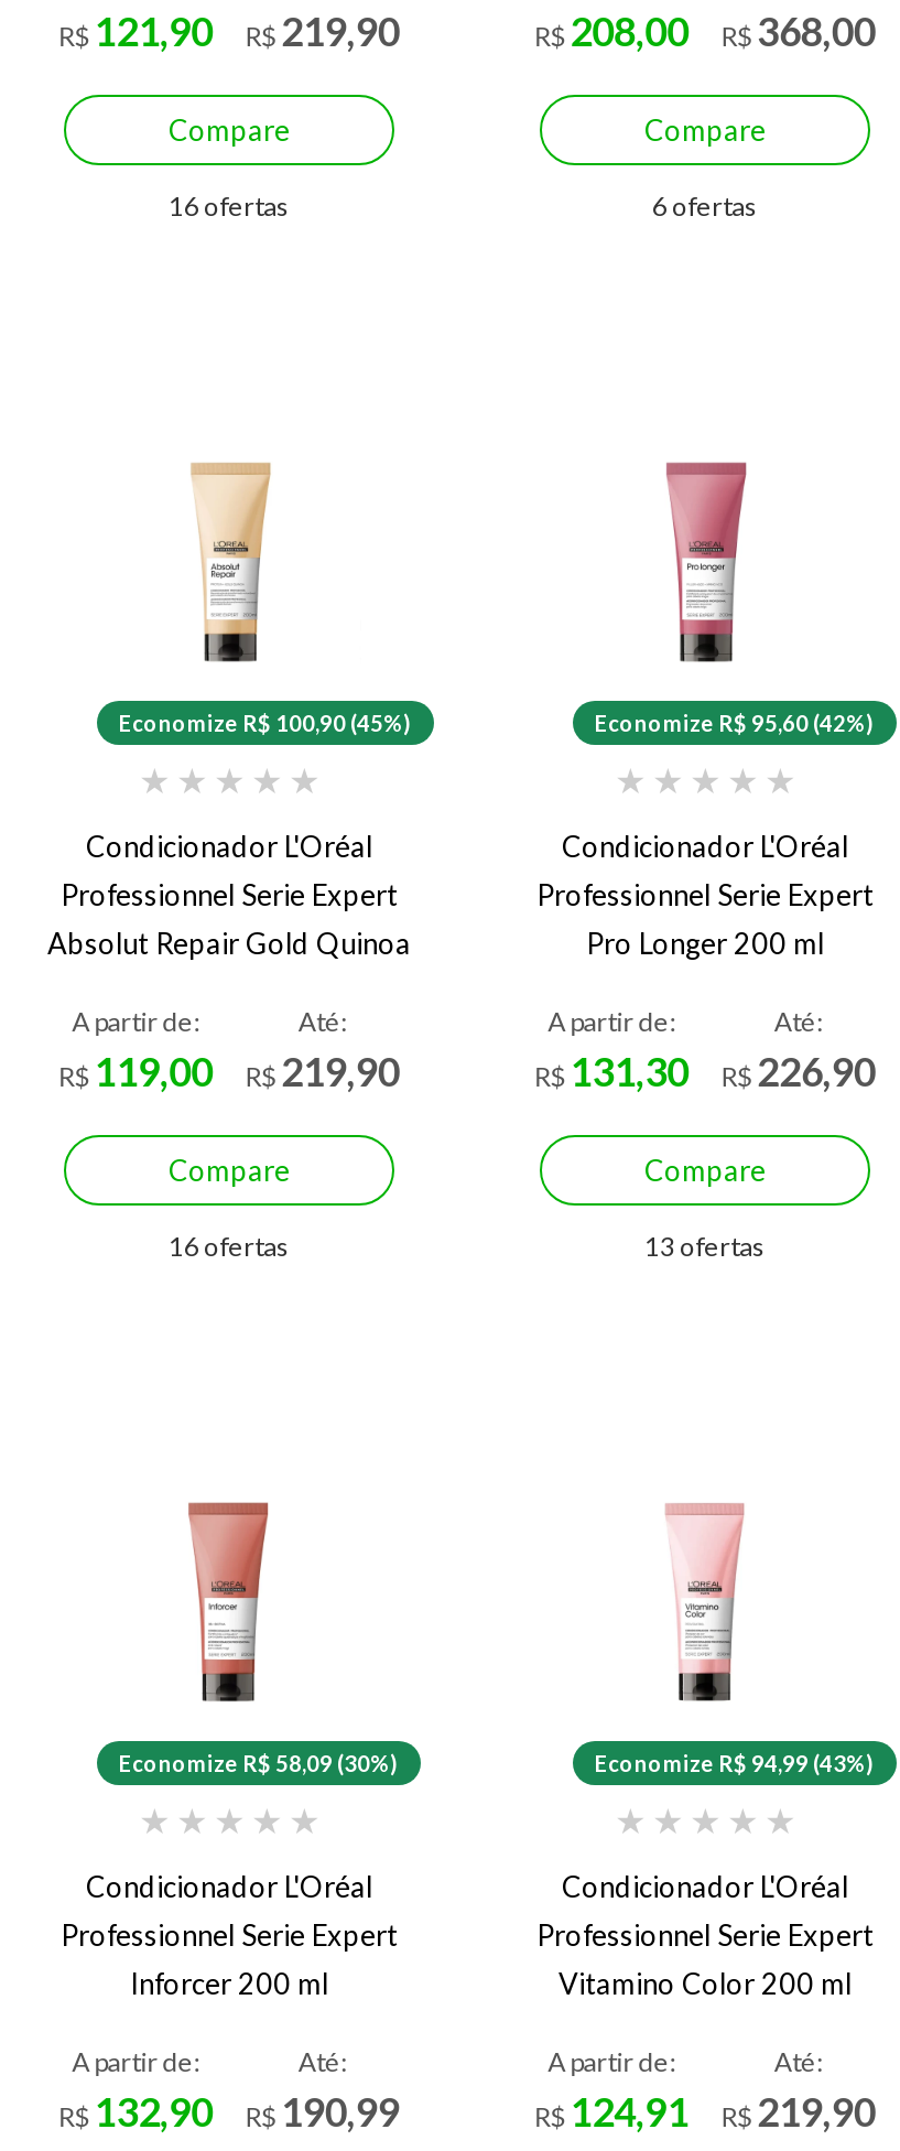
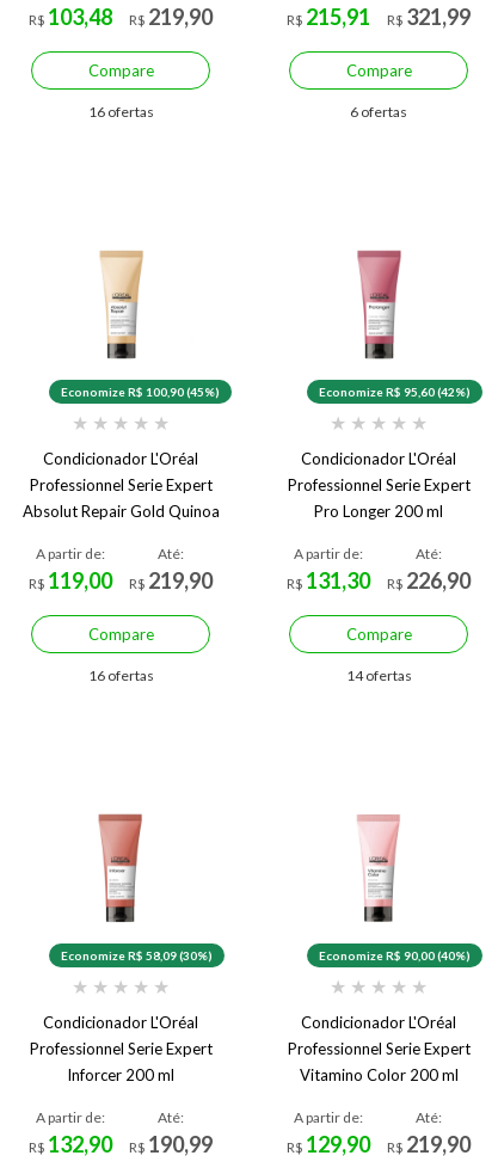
- R$121,90 R$219,90
+ R$103,48 R$219,90

- R$208,00
+ R$215,91

- R$368,00
+ R$321,99

- 13 ofertas
+ 14 ofertas

- Economize R$ 94,99 (43%)
+ Economize R$ 90,00 (40%)

- R$124,91 R$219,90
+ R$129,90 R$219,90
